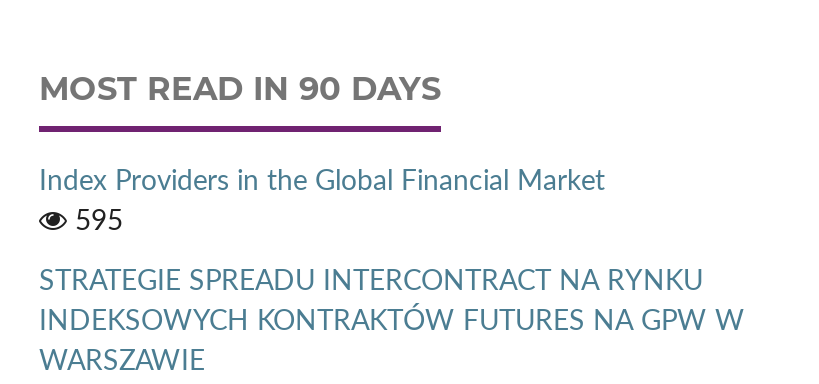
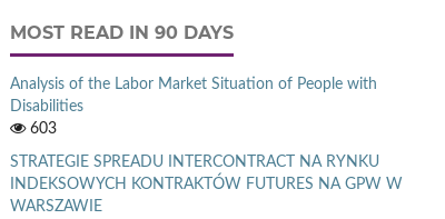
- Index Providers in the Global Financial Market
- 595
+ Analysis of the Labor Market Situation of People with
+ Disabilities
+ 603
